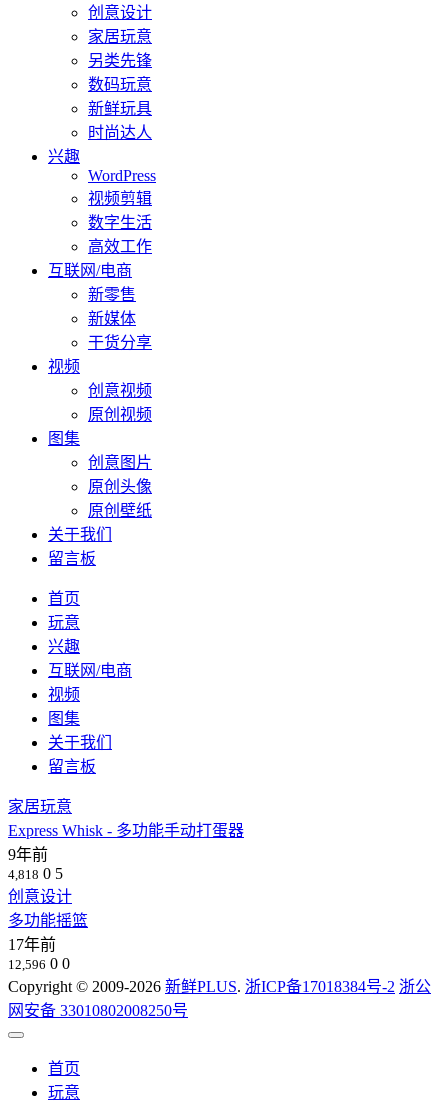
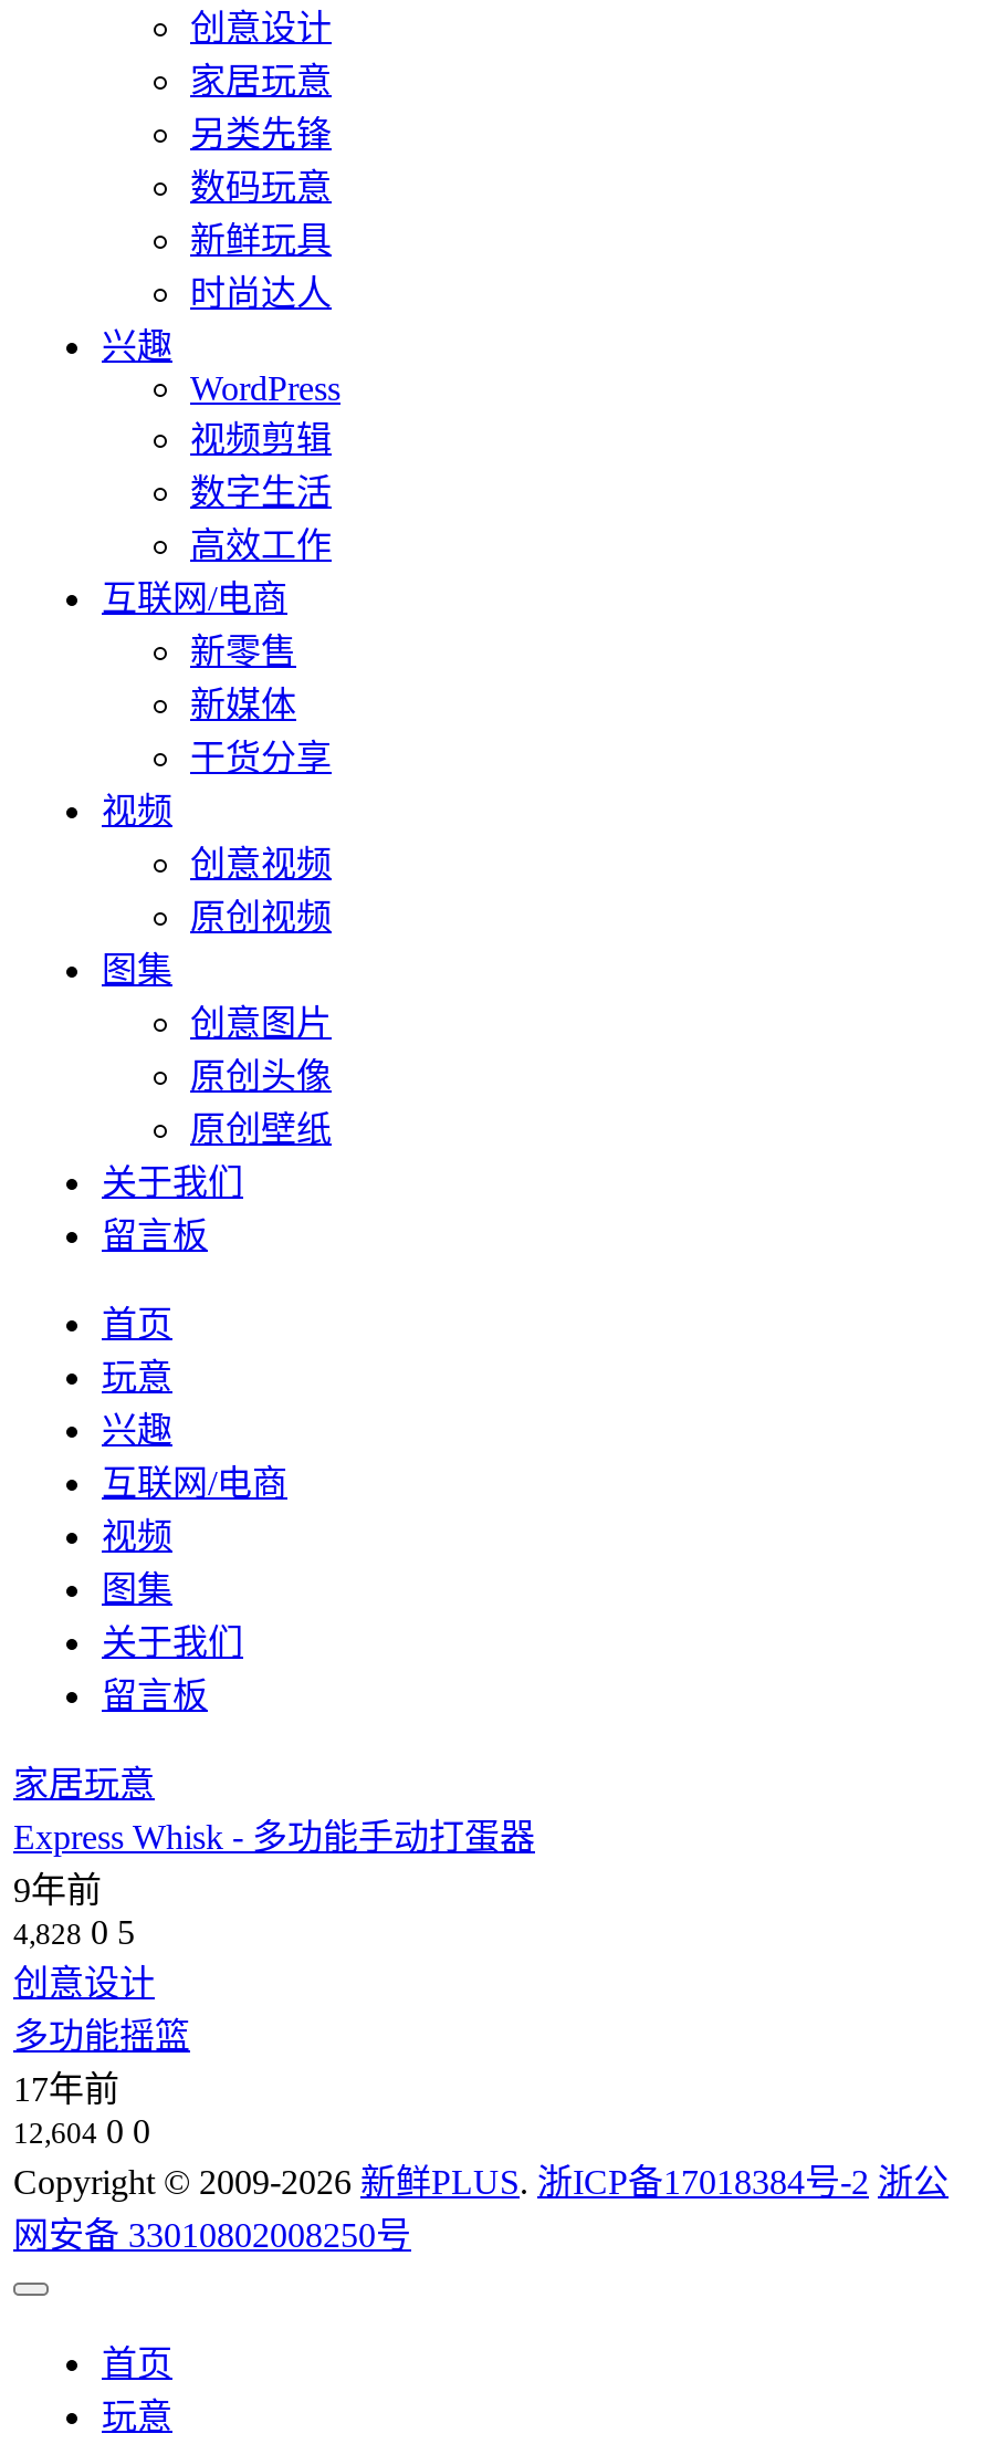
- 4,818 0 5
+ 4,828 0 5

- 12,596 0 0
+ 12,604 0 0
